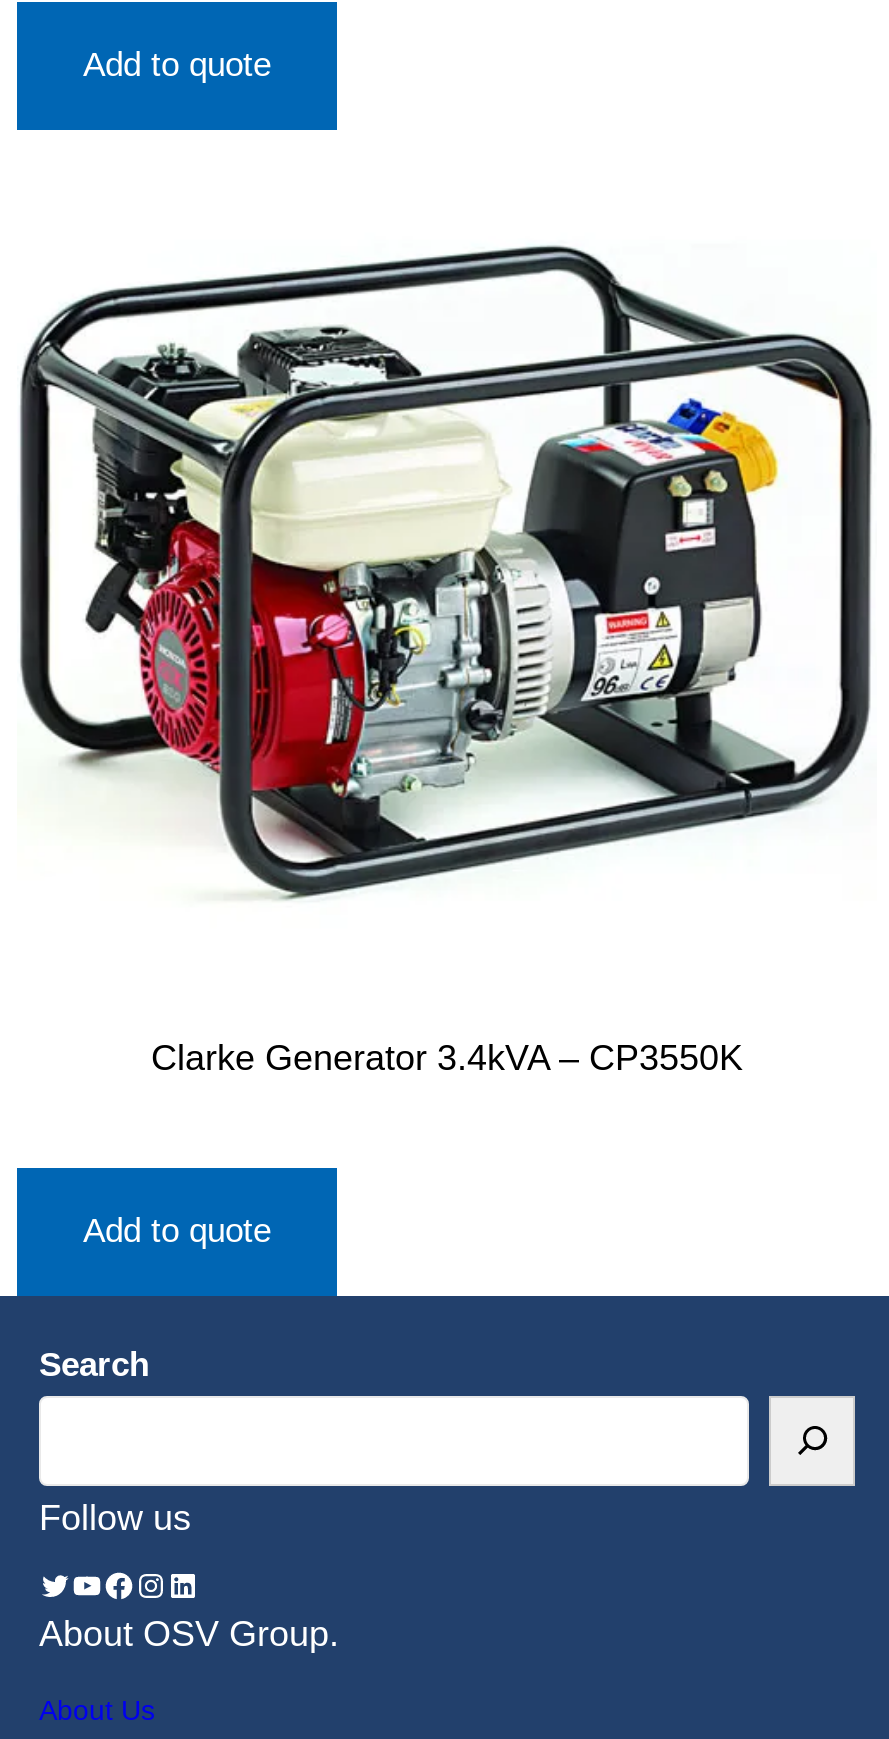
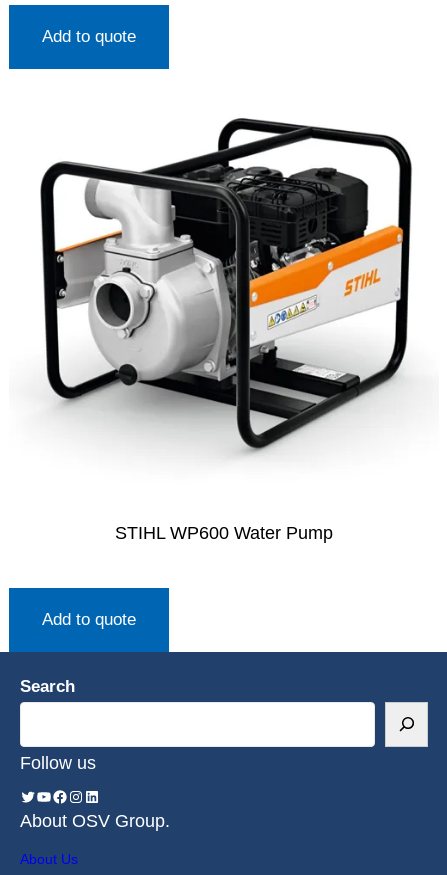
- [image]
+ [image]

- Clarke Generator 3.4kVA – CP3550K
+ STIHL WP600 Water Pump
